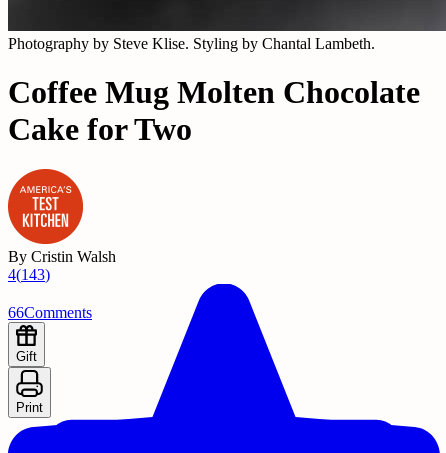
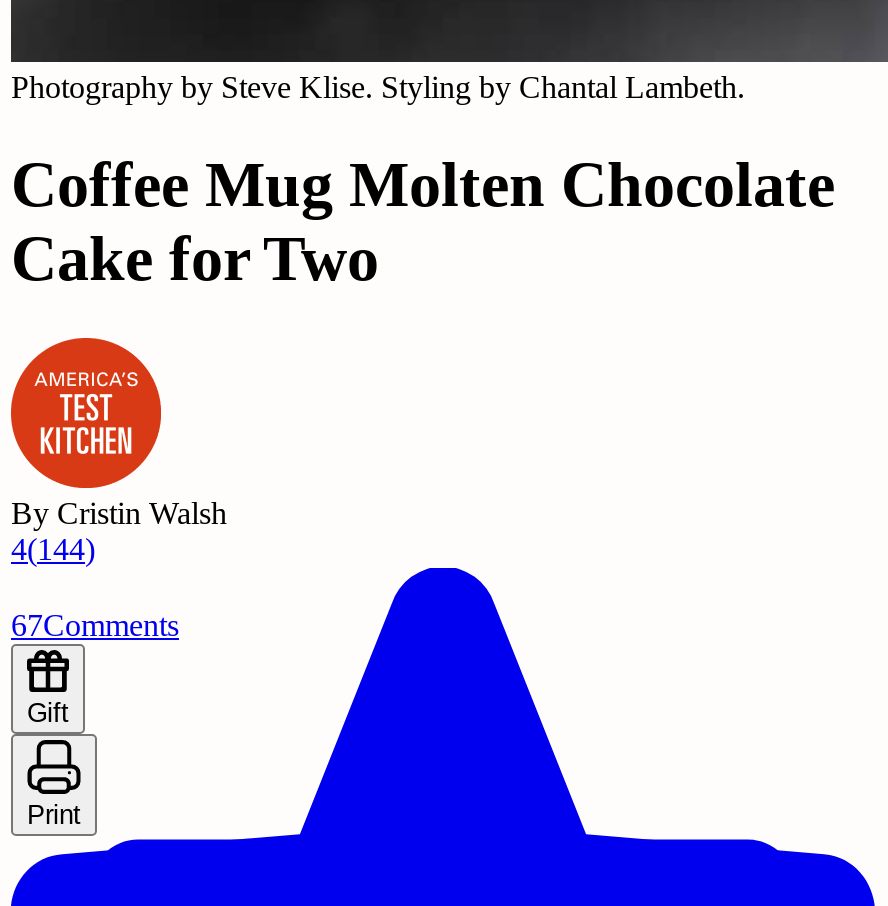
- 4(143)
+ 4(144)

- 66Comments
+ 67Comments
